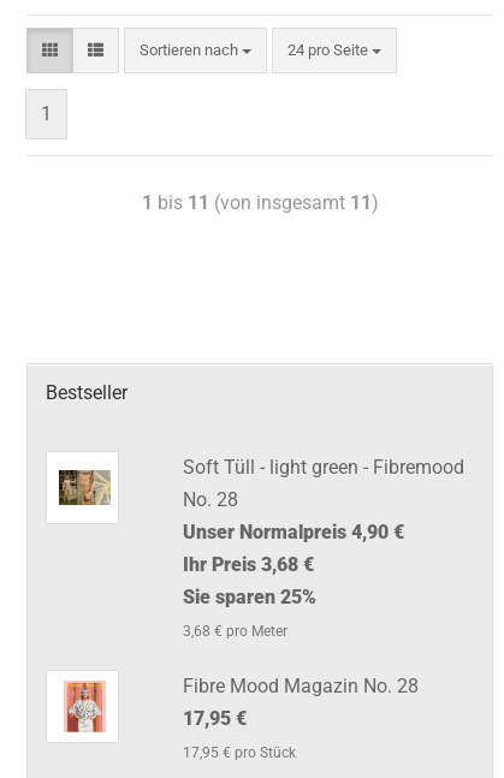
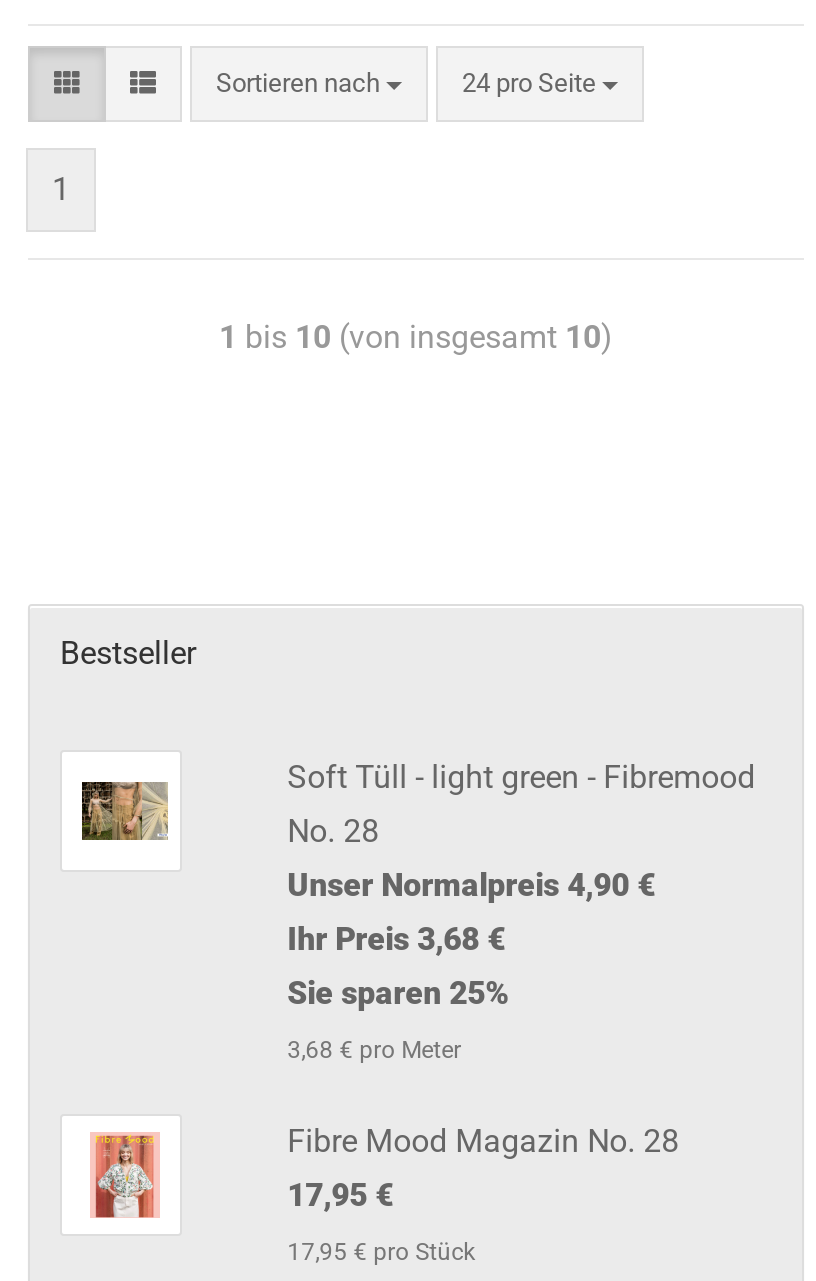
- 1 bis 11 (von insgesamt 11)
+ 1 bis 10 (von insgesamt 10)
